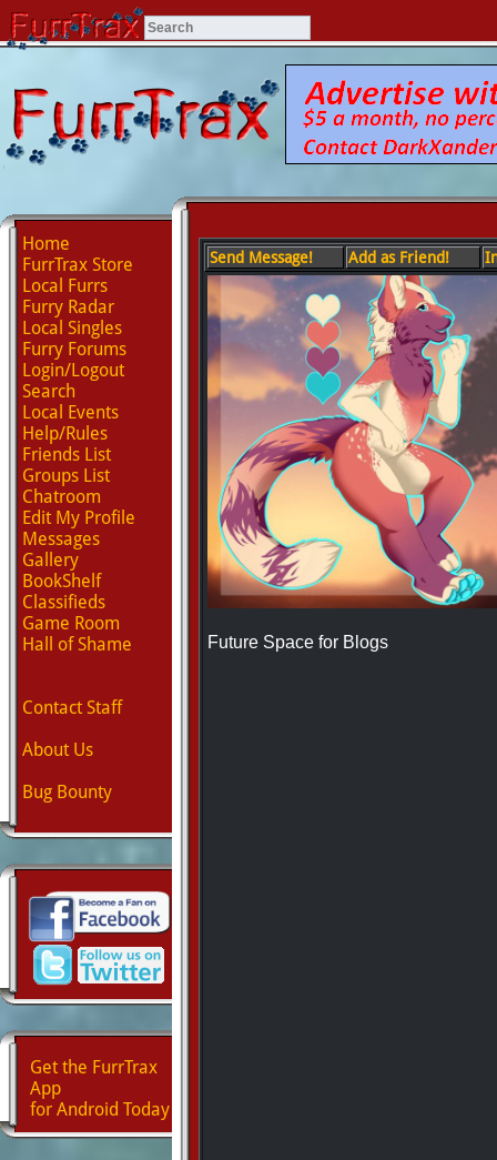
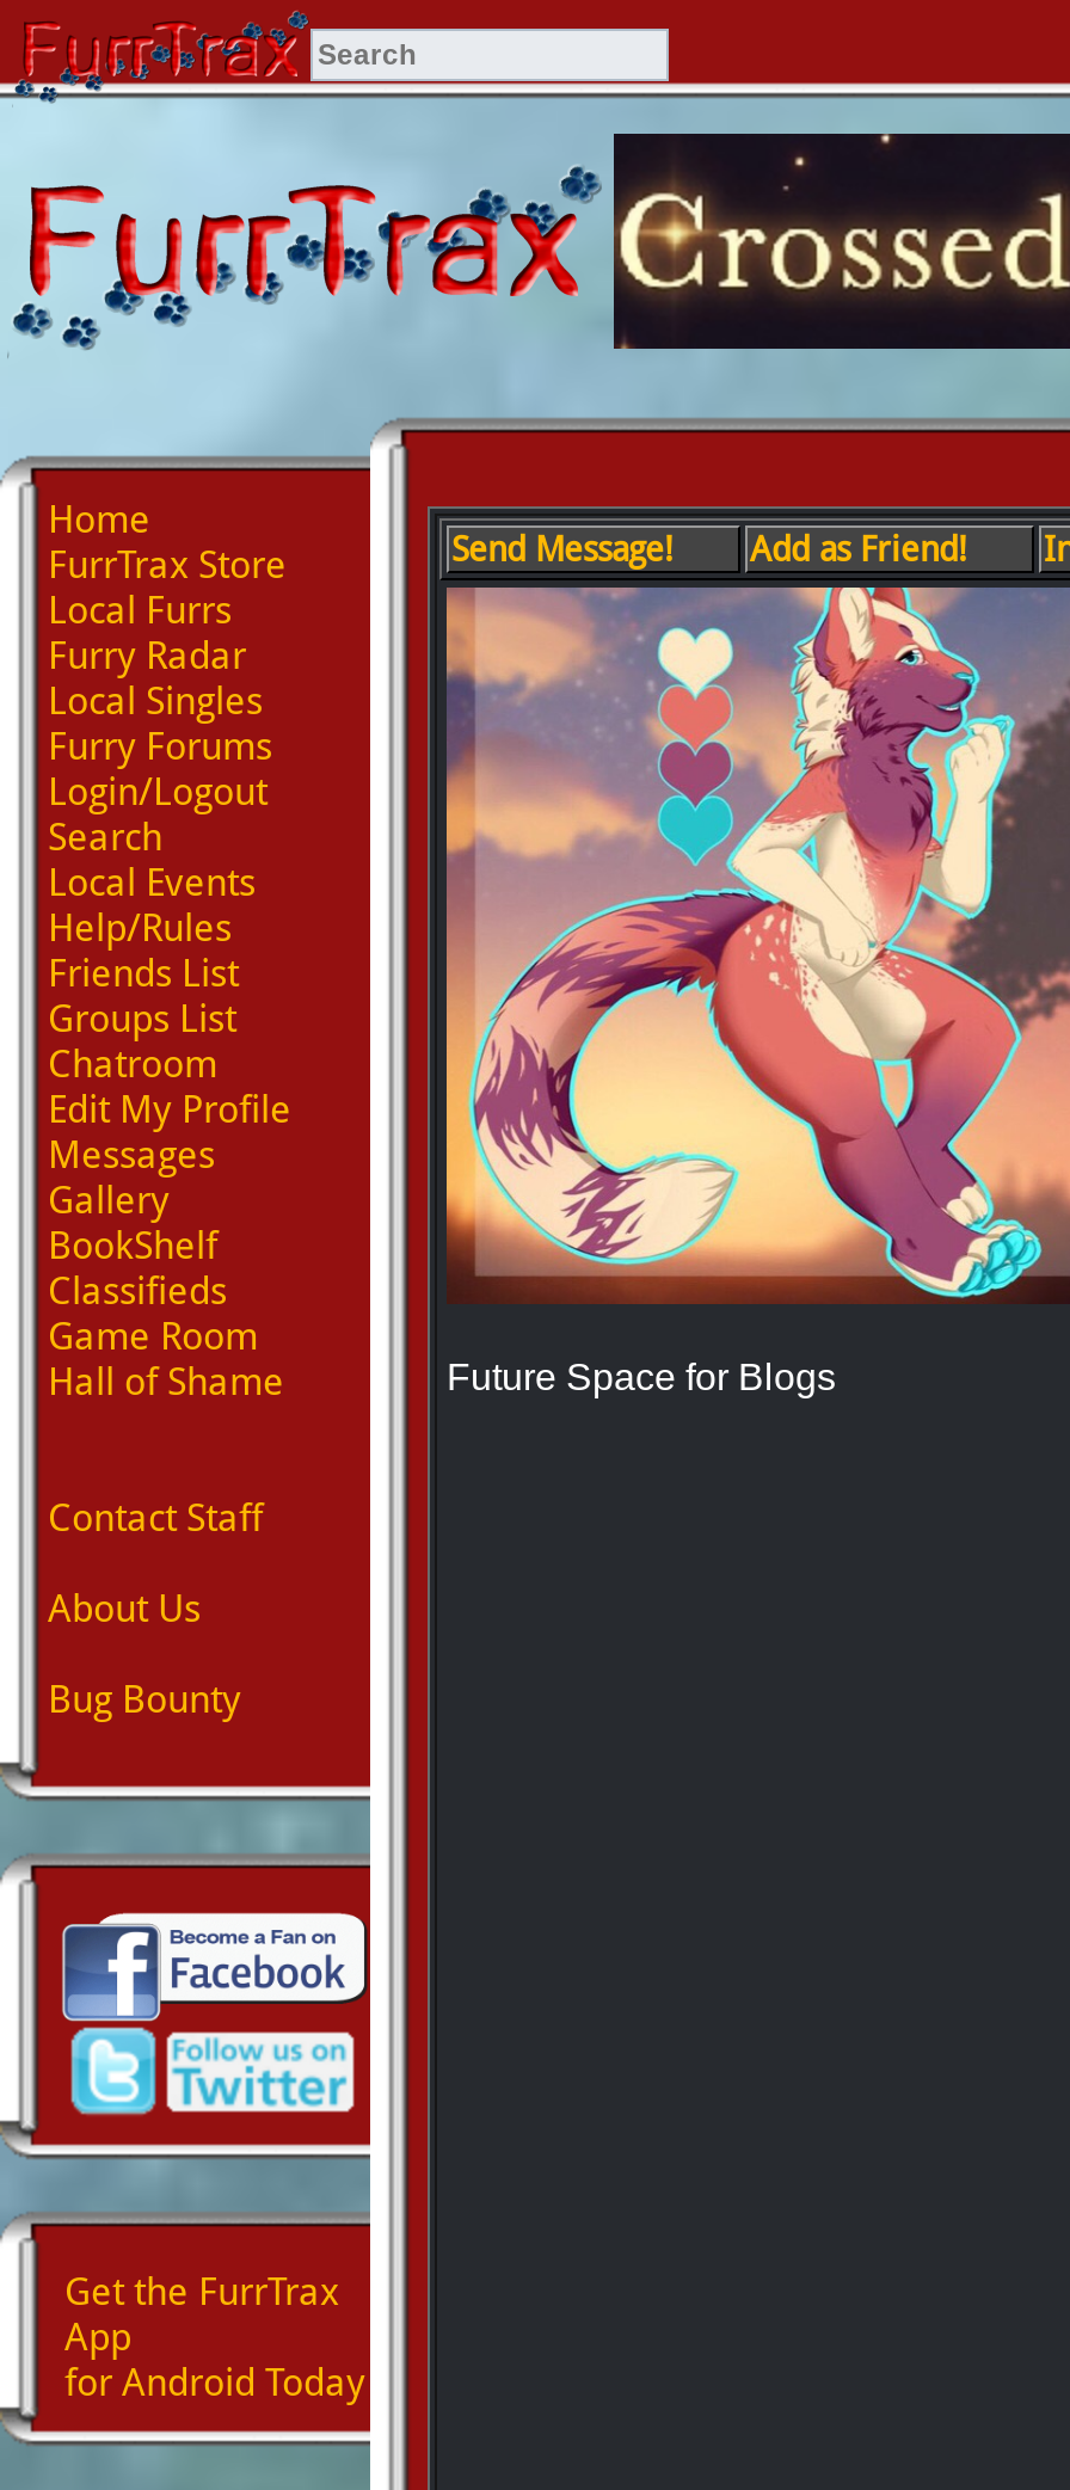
- [image]
+ [image]
